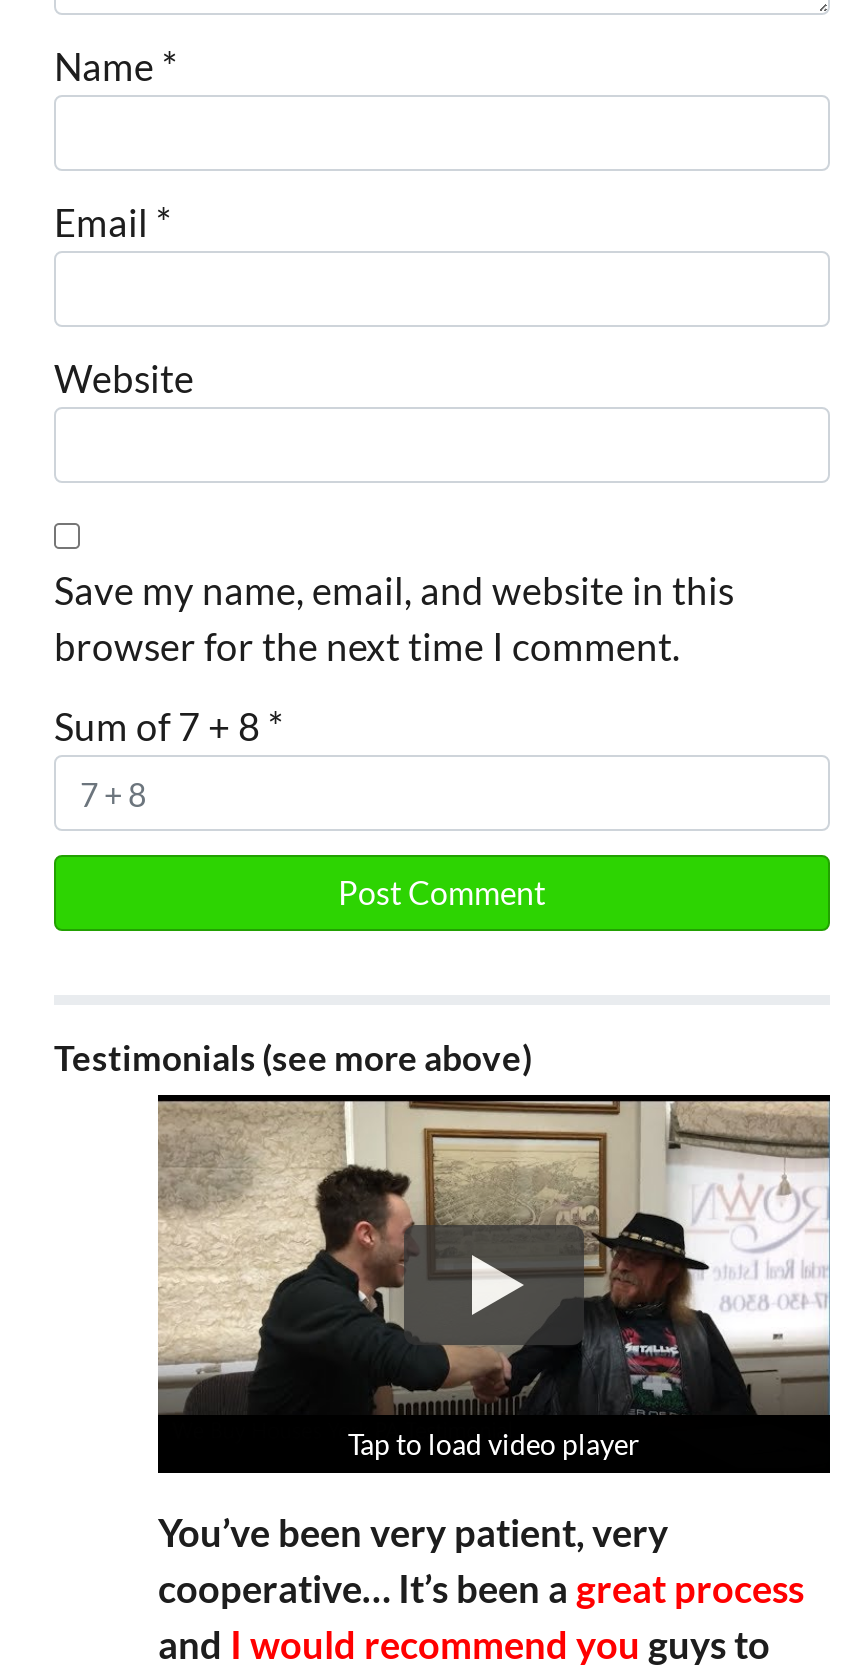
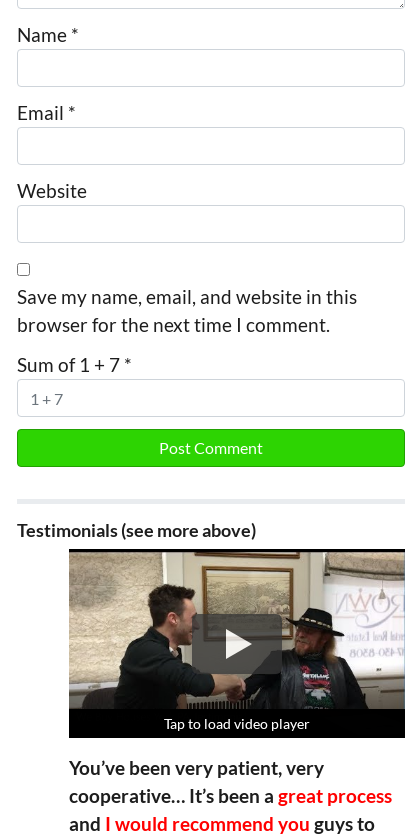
- Sum of 7 + 8 *
+ Sum of 1 + 7 *
